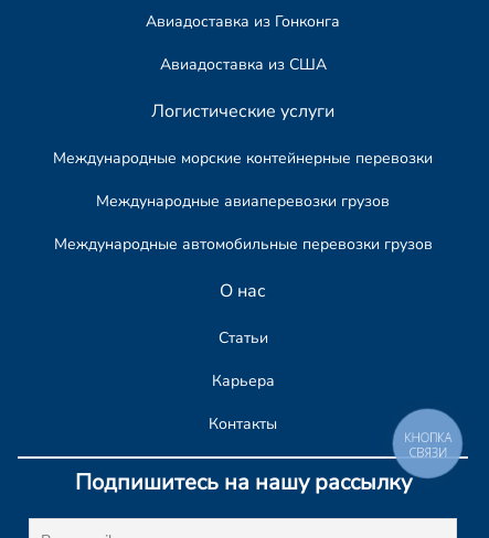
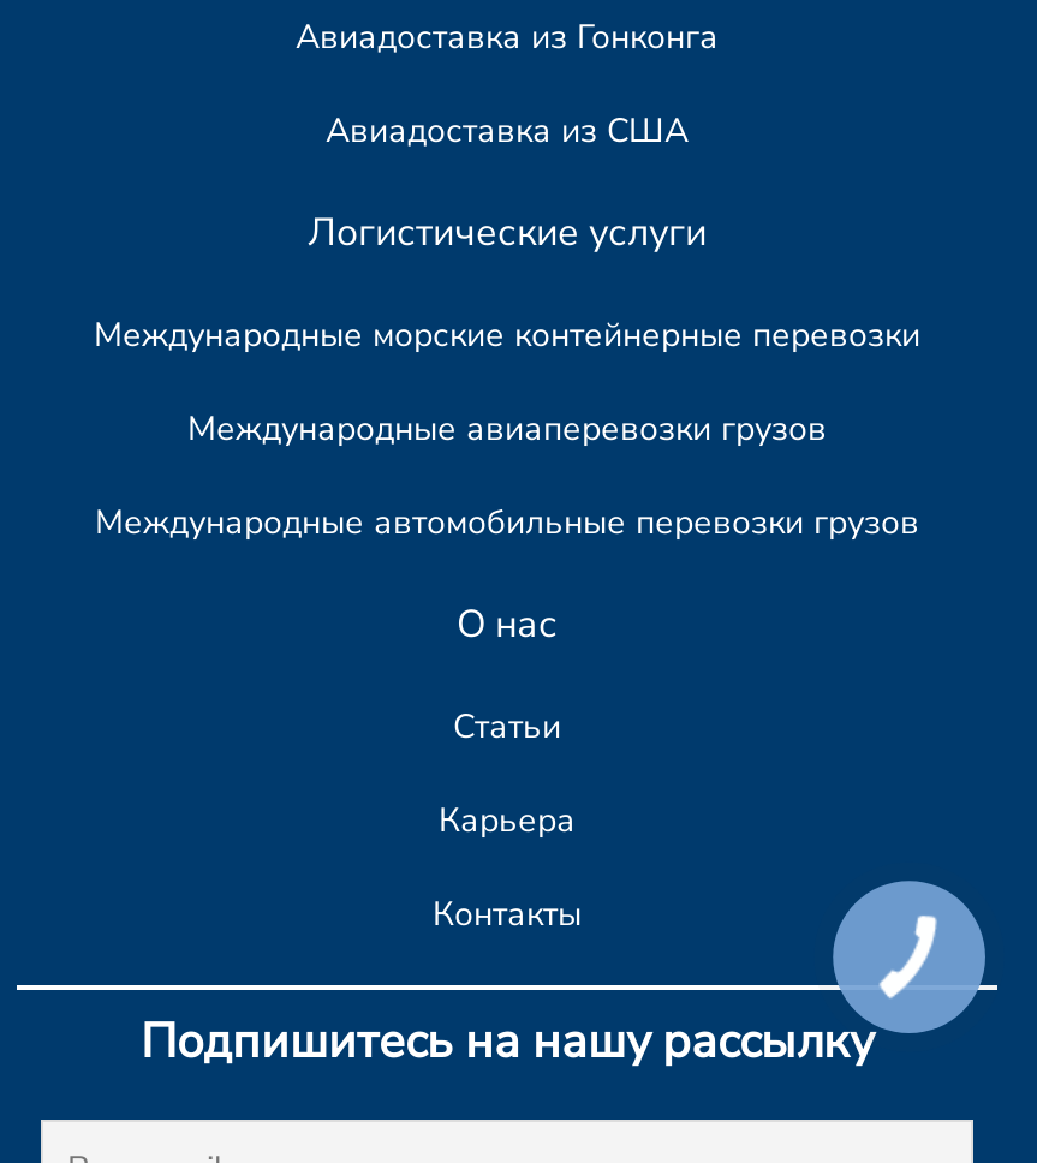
- КНОПКА
- СВЯЗИ
